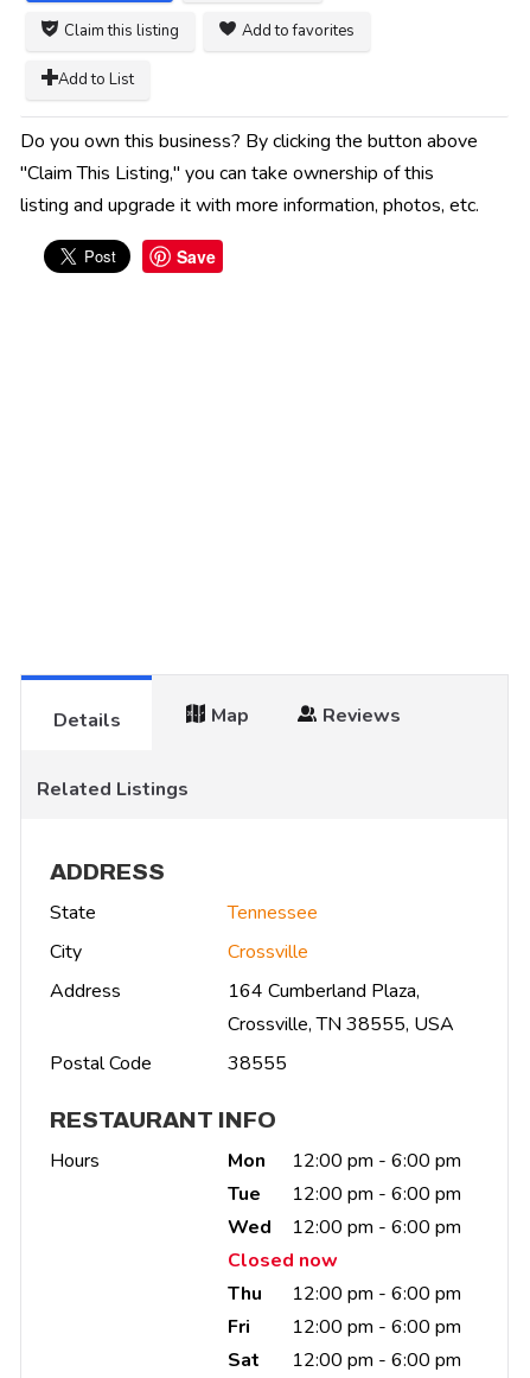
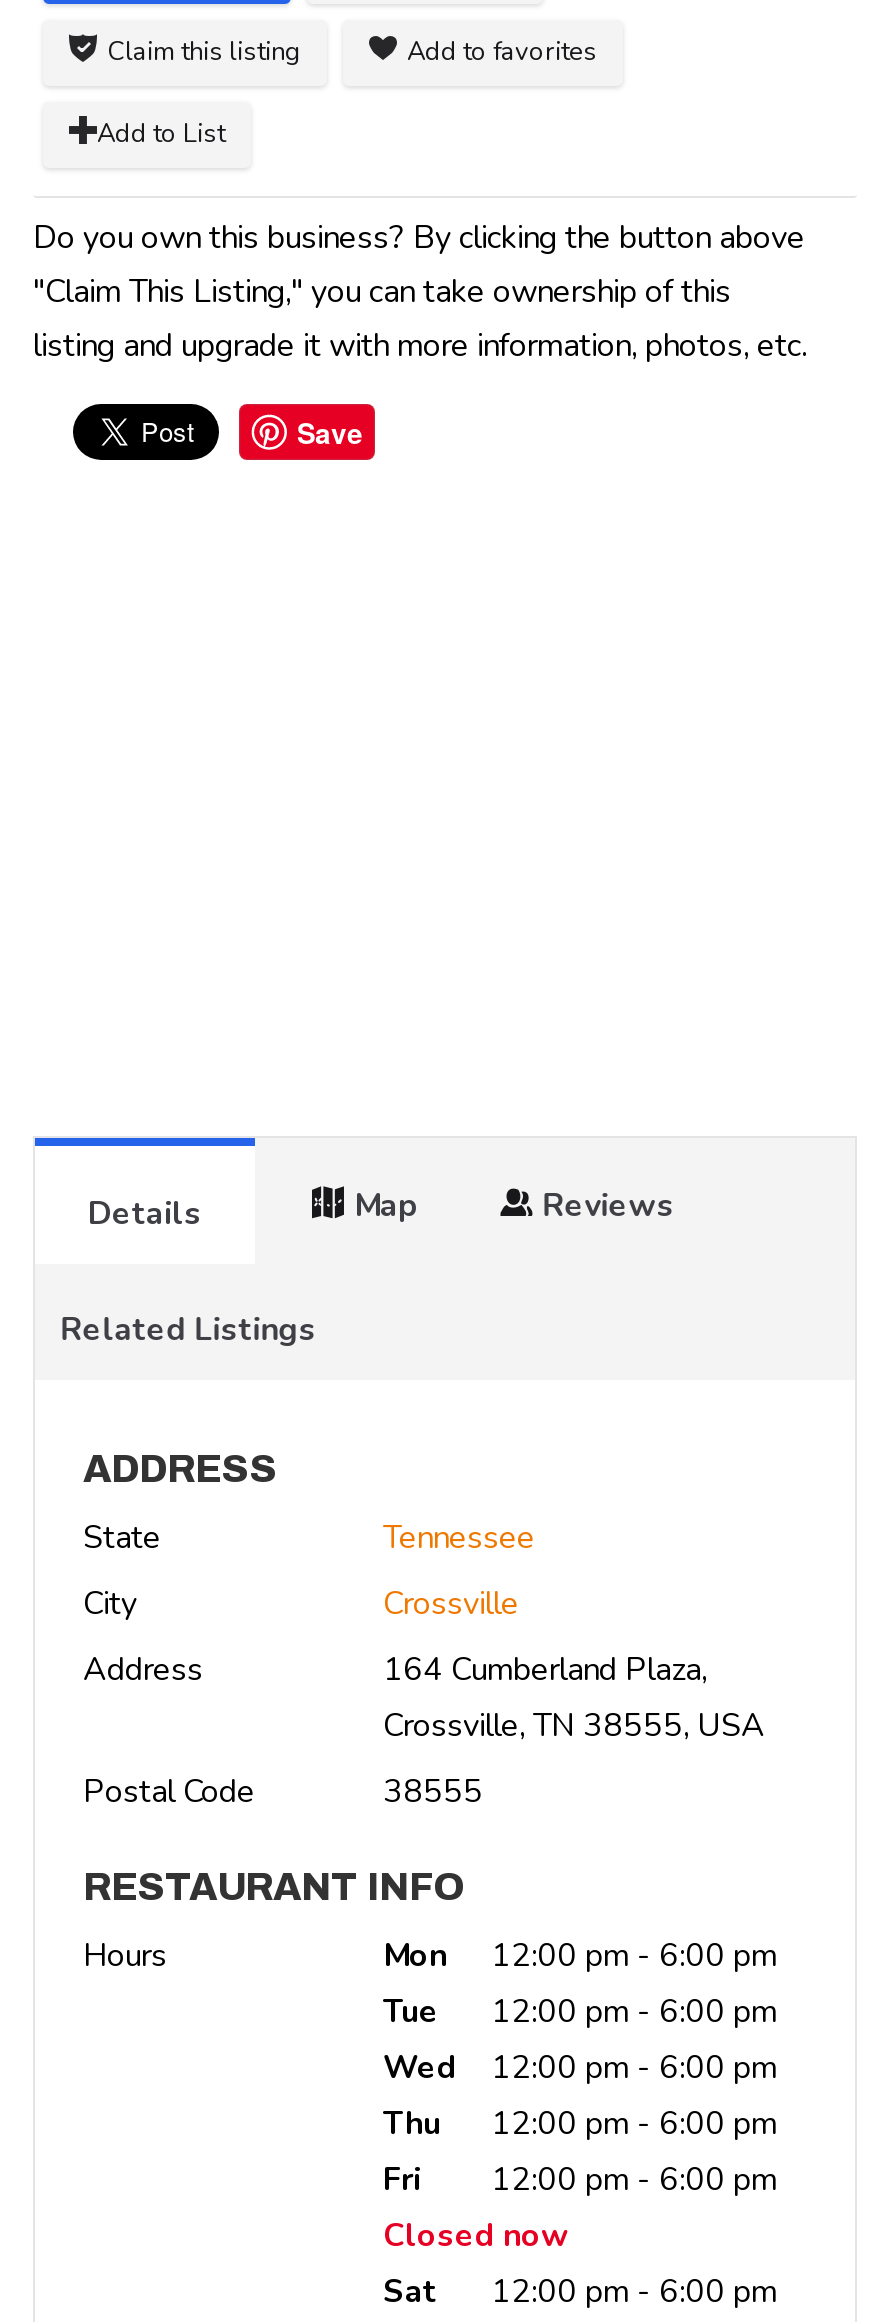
moved down: Closed now

moved up: Thu | 12:00 pm - 6:00 pm | Fri | 12:00 pm - 6:00 pm
